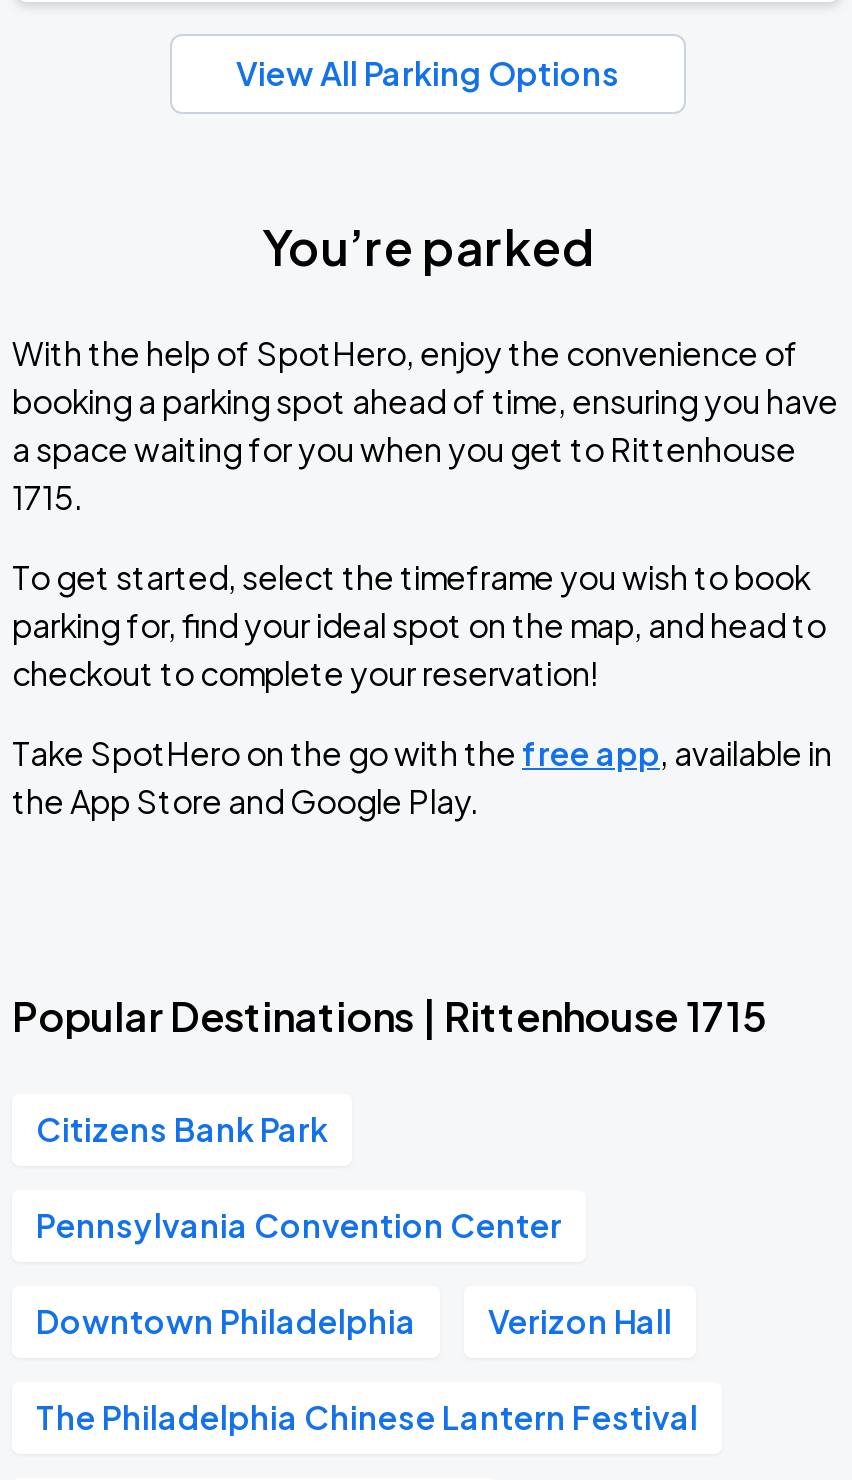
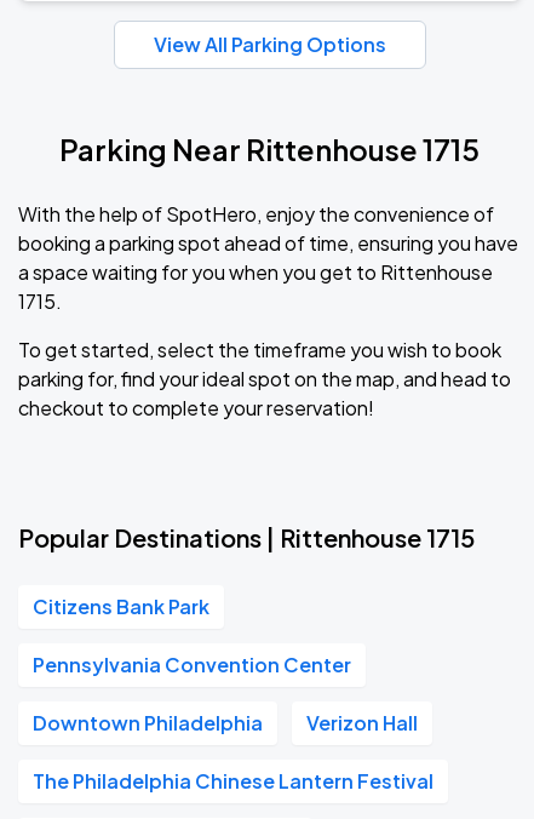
- You’re parked
+ Parking Near Rittenhouse 1715

- Take SpotHero on the go with the free app, available in
- the App Store and Google Play.
